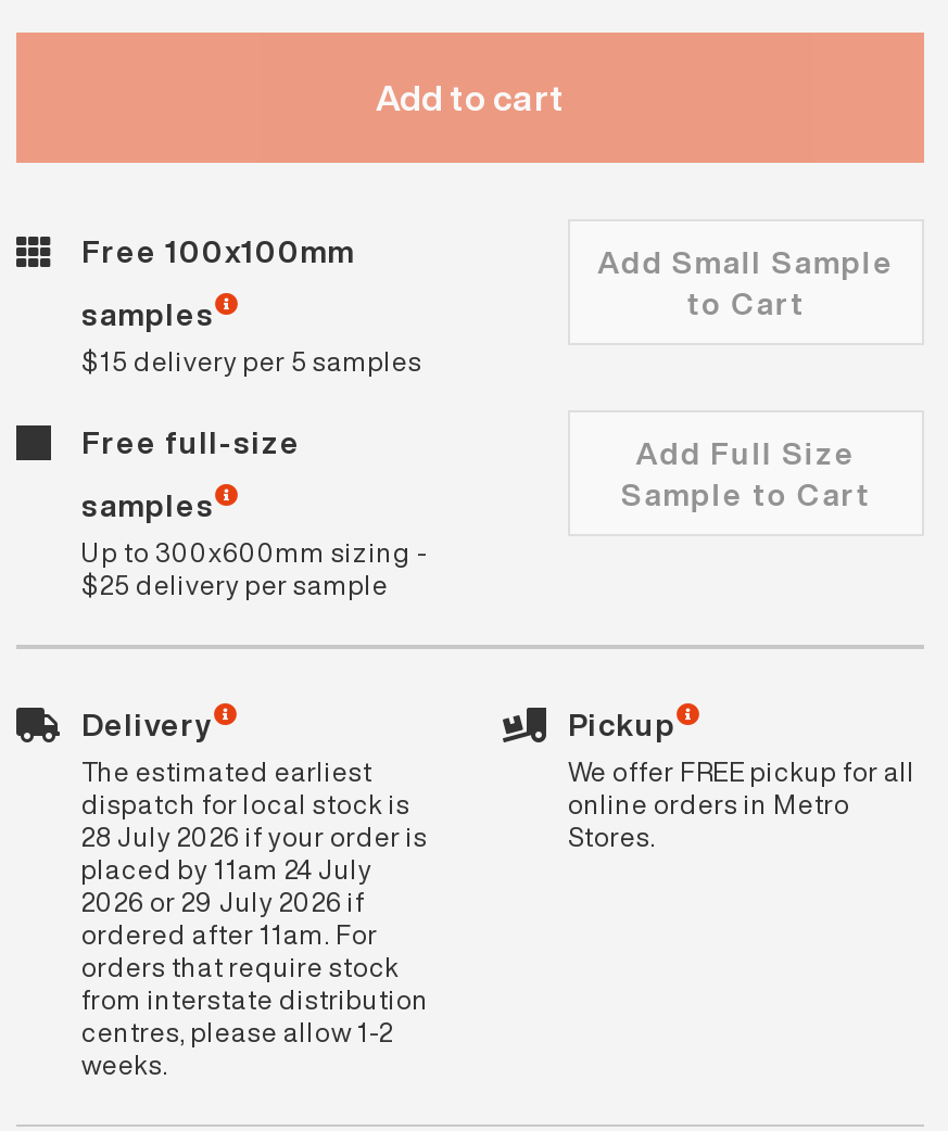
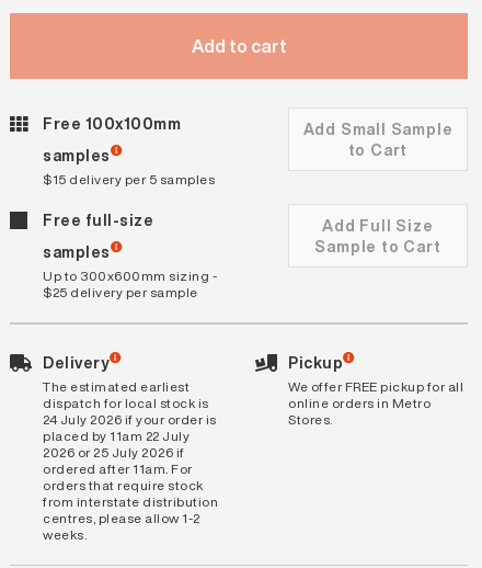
- 28 July 2026 if your order is
+ 24 July 2026 if your order is

- placed by 11am 24 July
+ placed by 11am 22 July

- 2026 or 29 July 2026 if
+ 2026 or 25 July 2026 if
